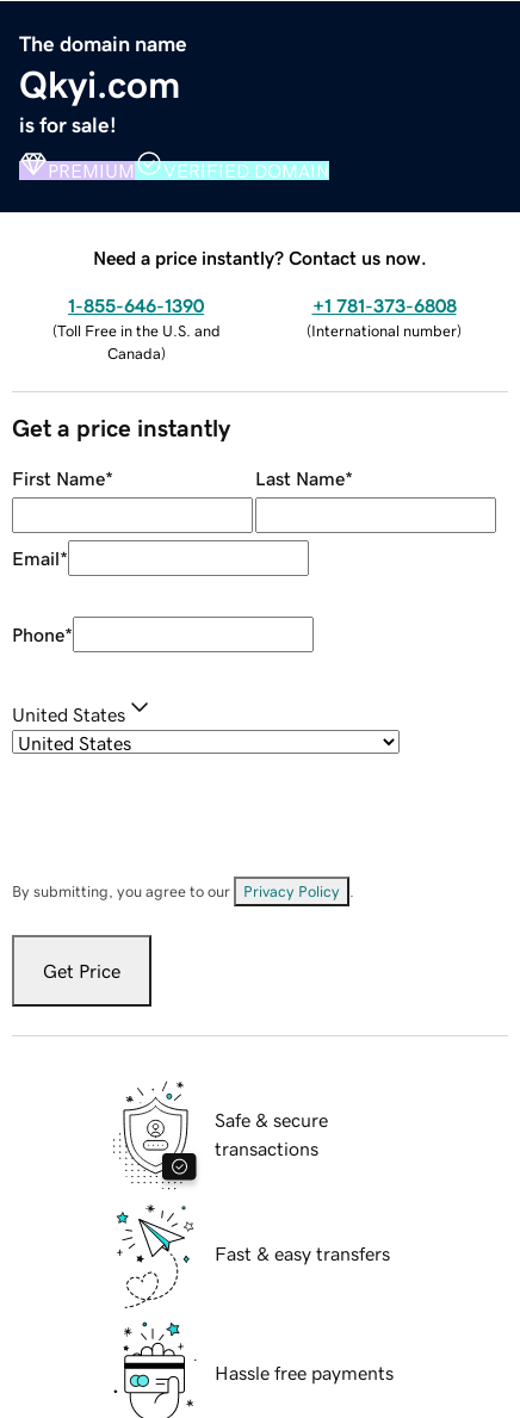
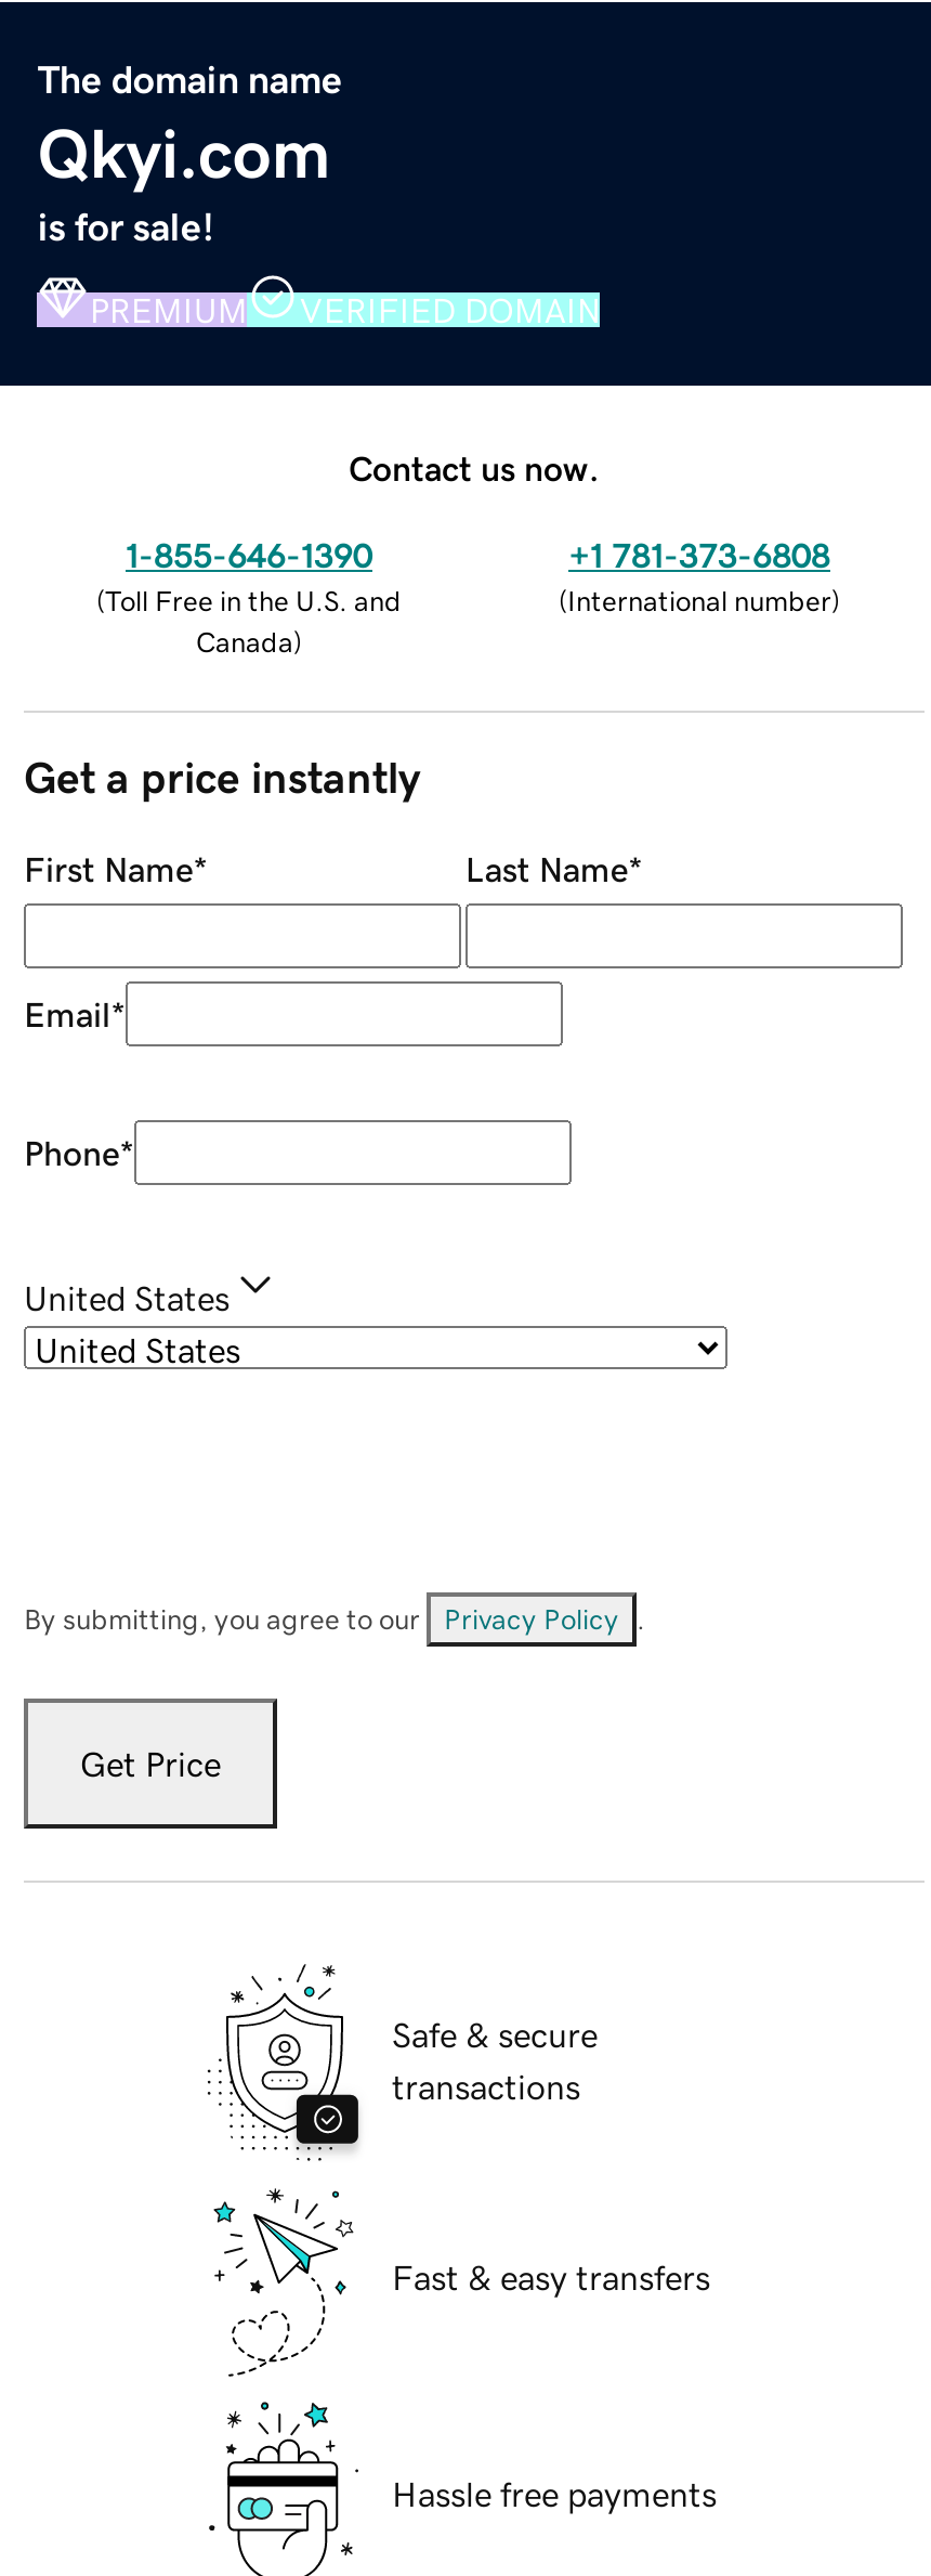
- Need a price instantly? Contact us now.
+ Contact us now.
